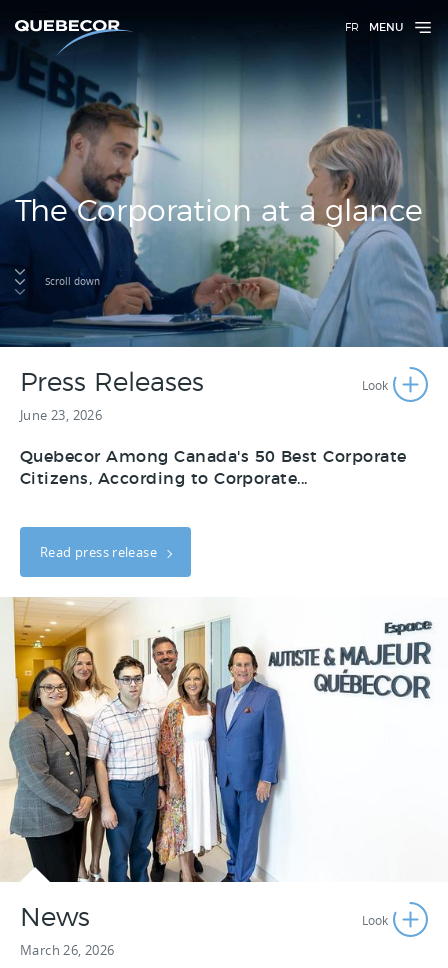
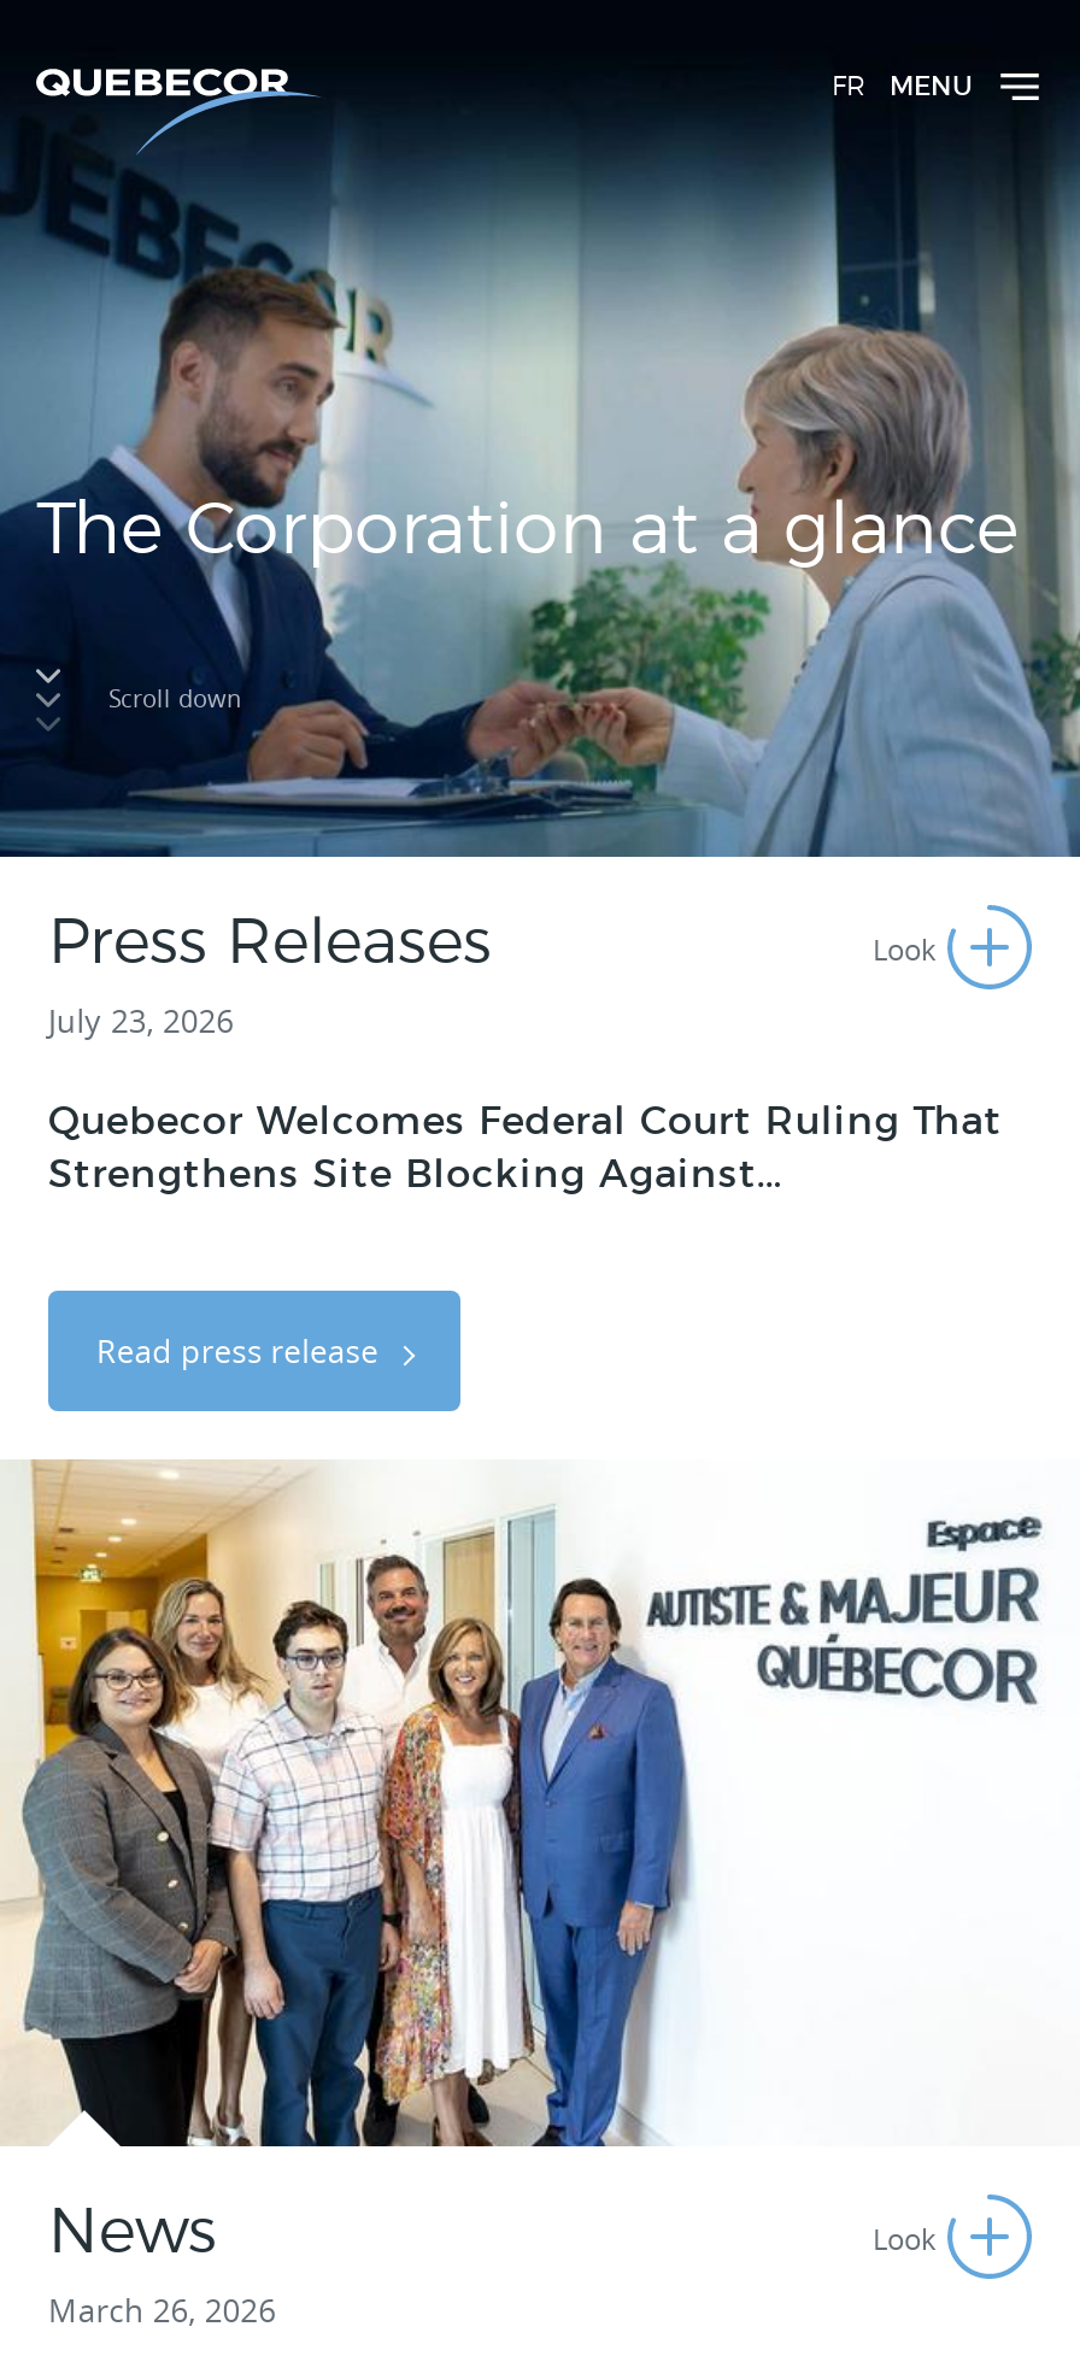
- June 23, 2026
+ July 23, 2026

- Quebecor Among Canada's 50 Best Corporate
- Citizens, According to Corporate...
+ Quebecor Welcomes Federal Court Ruling That
+ Strengthens Site Blocking Against...
